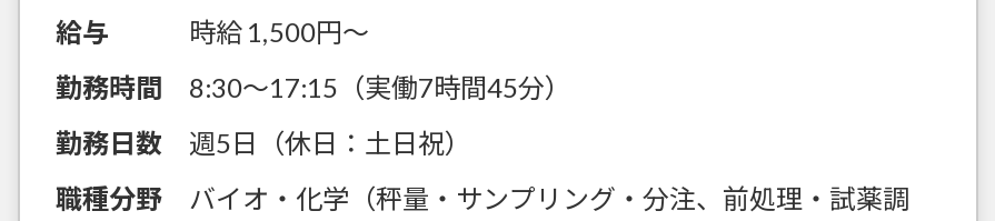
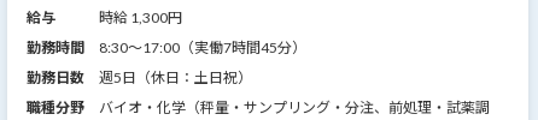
- 時給 1,500円〜
+ 時給 1,300円

- 勤務時間 8:30～17:15（実働7時間45分）
+ 勤務時間 8:30～17:00（実働7時間45分）
